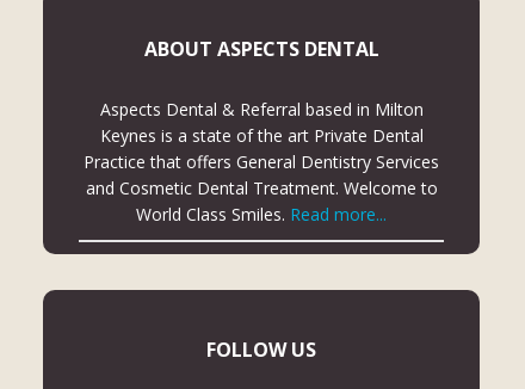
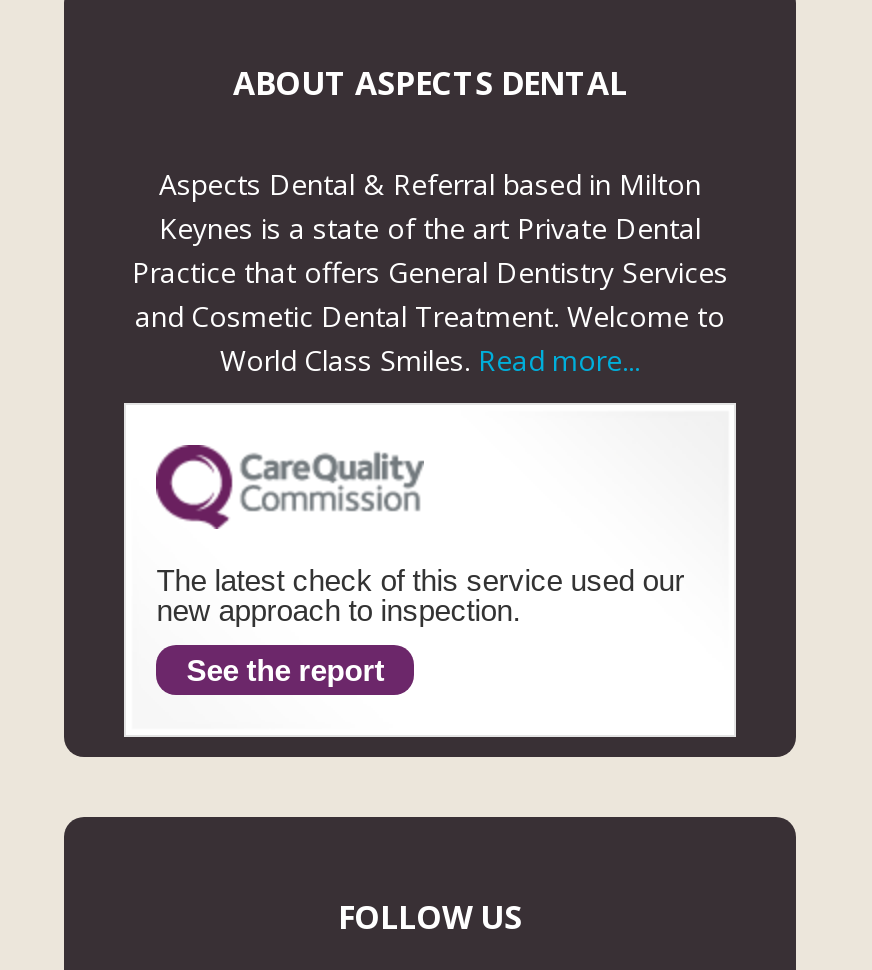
+ [image]
+ The latest check of this service used our
+ new approach to inspection.
+ See the report
